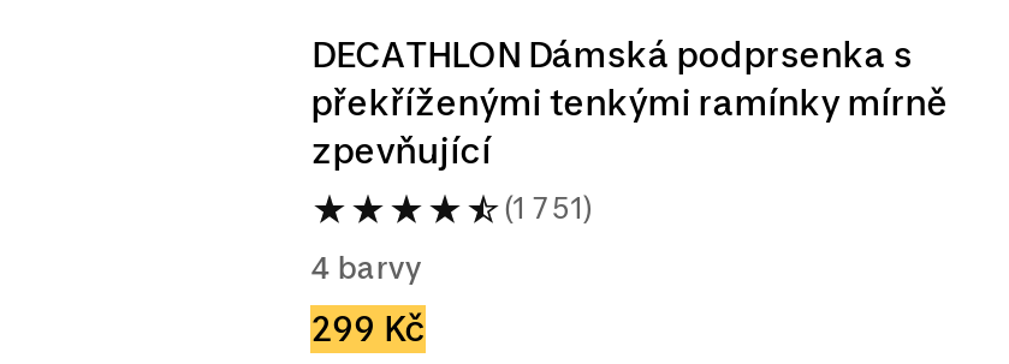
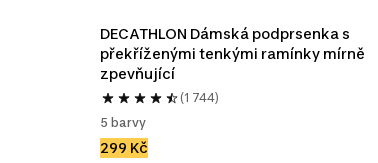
- (1 751)
+ (1 744)

- 4 barvy
+ 5 barvy
